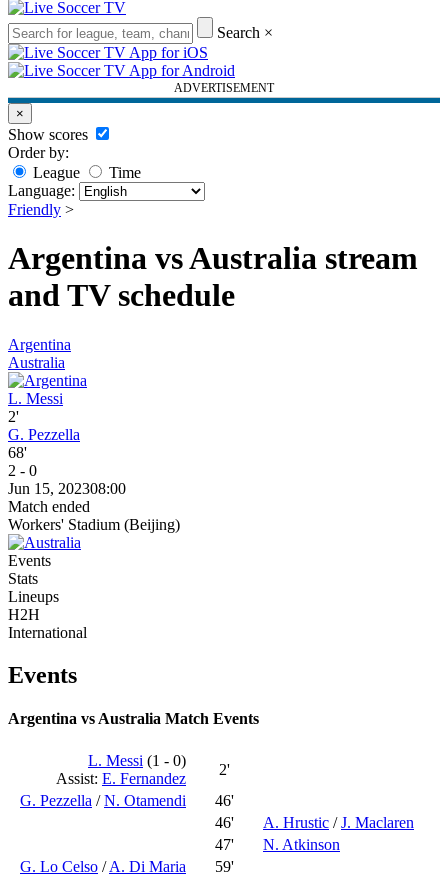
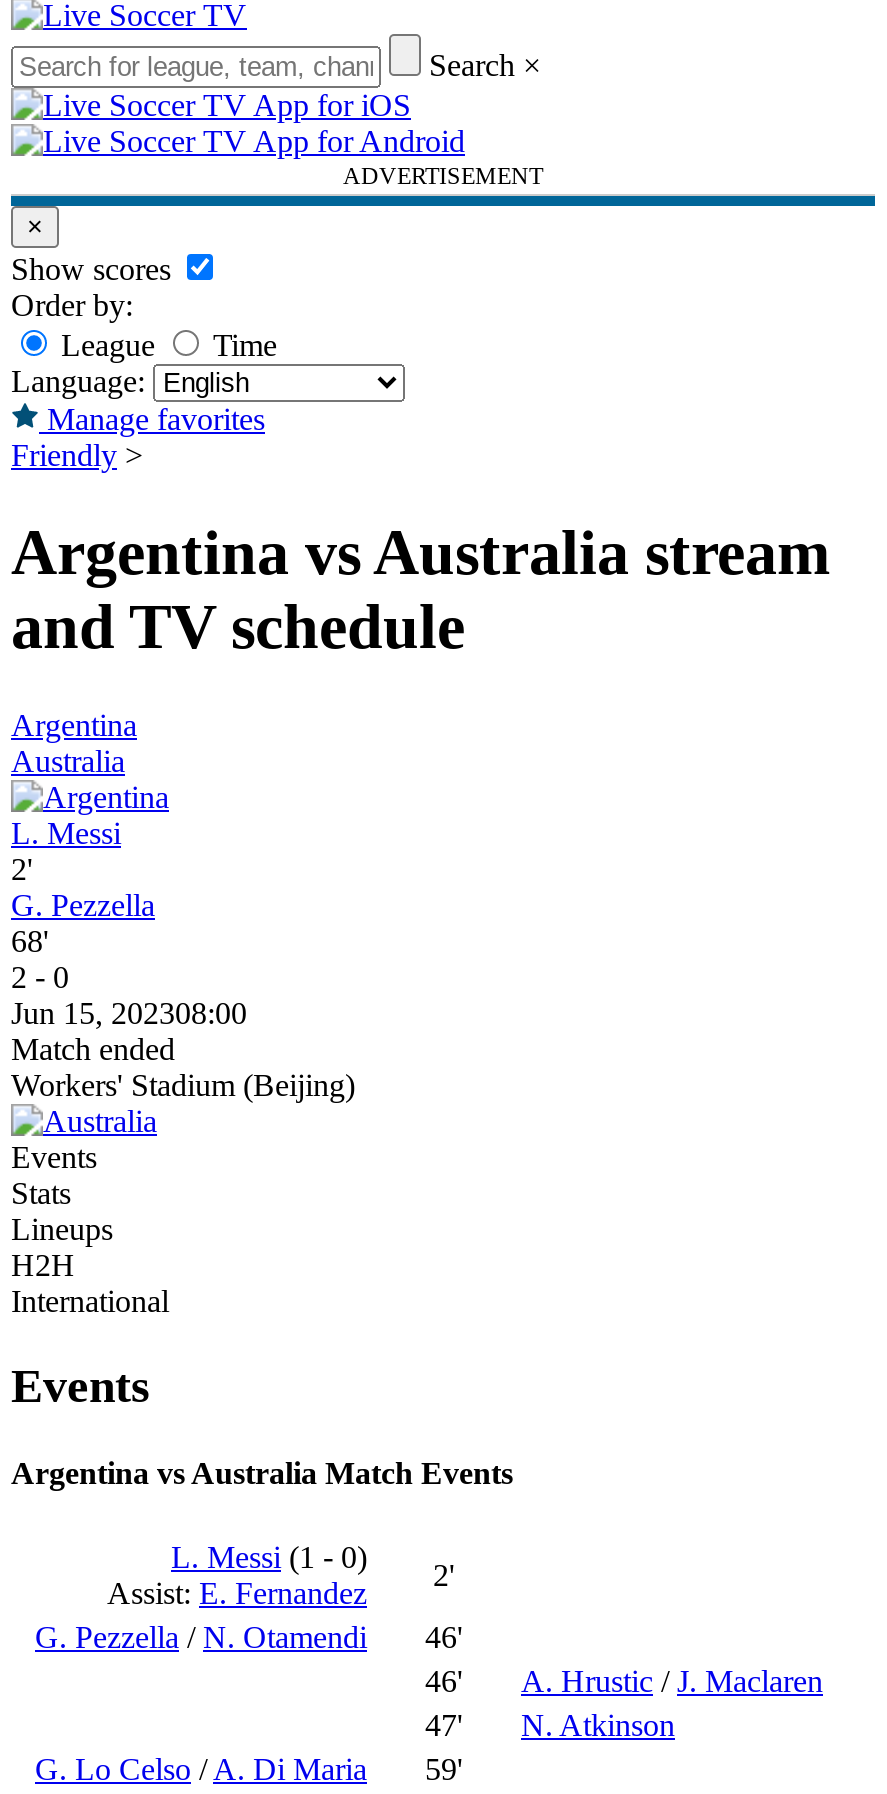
+ Manage favorites
